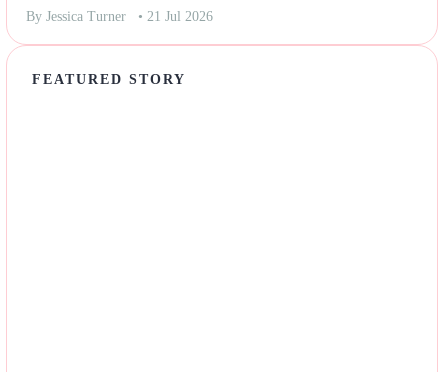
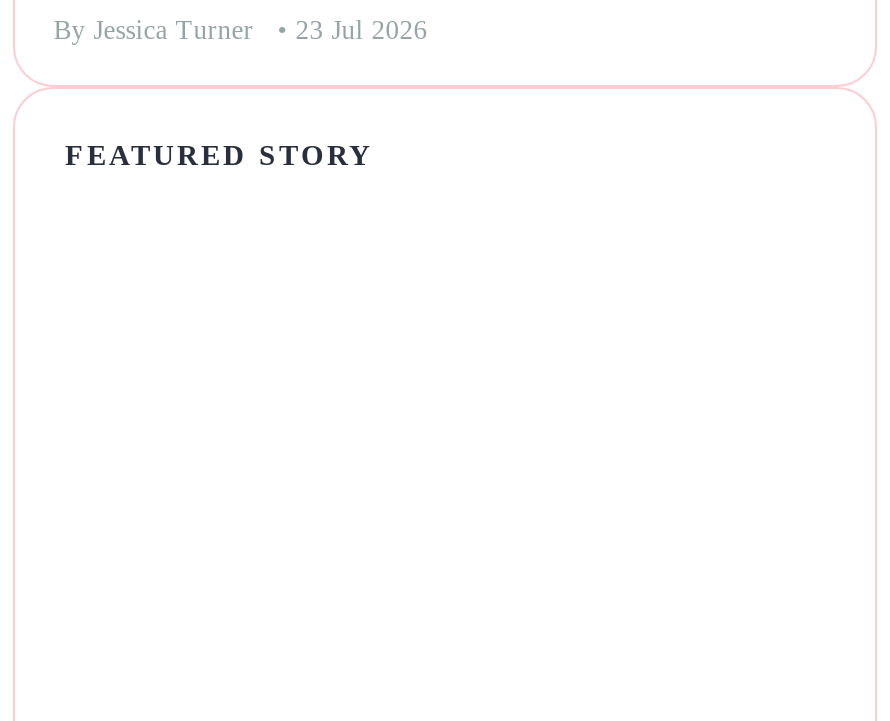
- By Jessica Turner • 21 Jul 2026
+ By Jessica Turner • 23 Jul 2026
